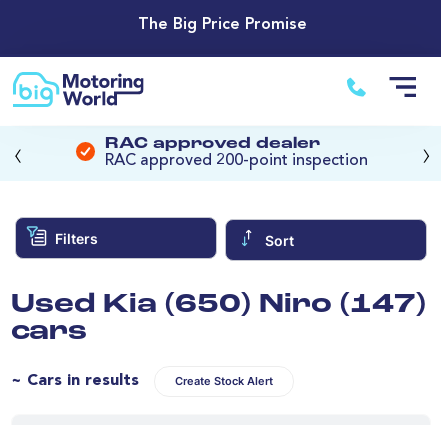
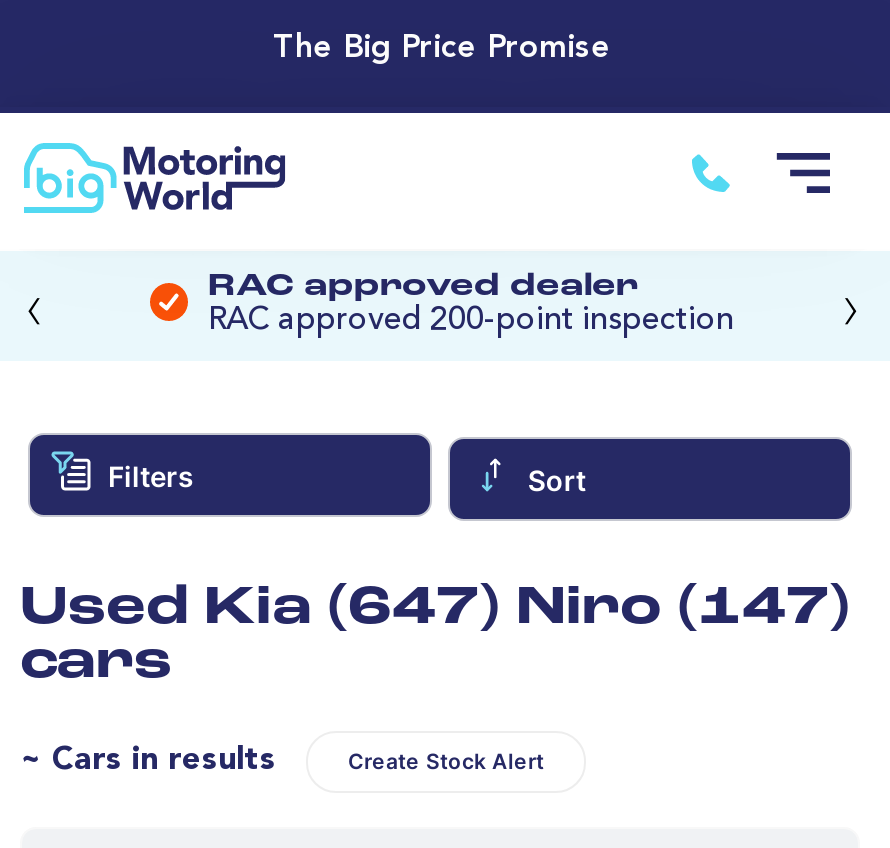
- Used Kia (650) Niro (147)
+ Used Kia (647) Niro (147)
